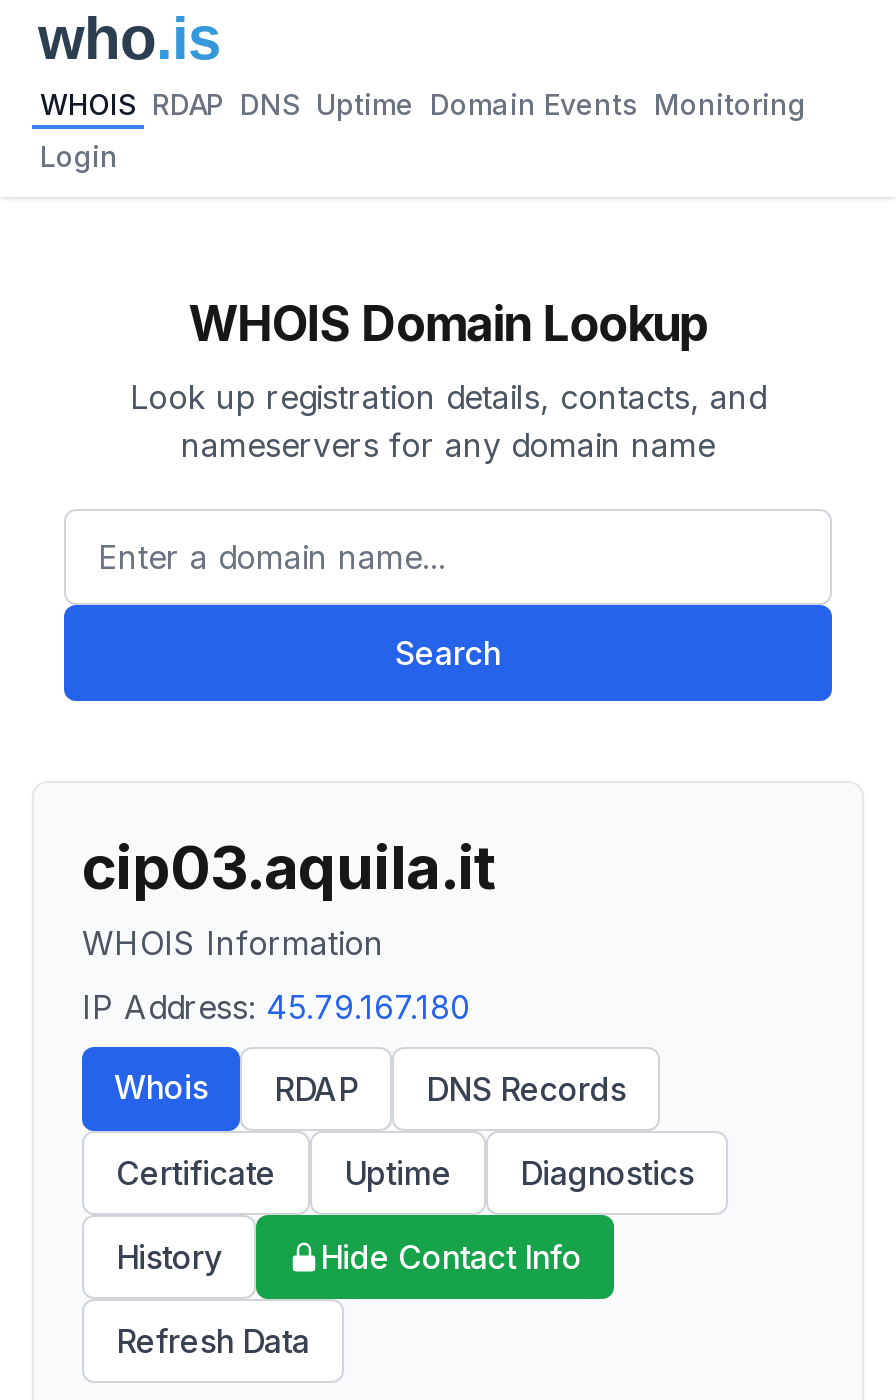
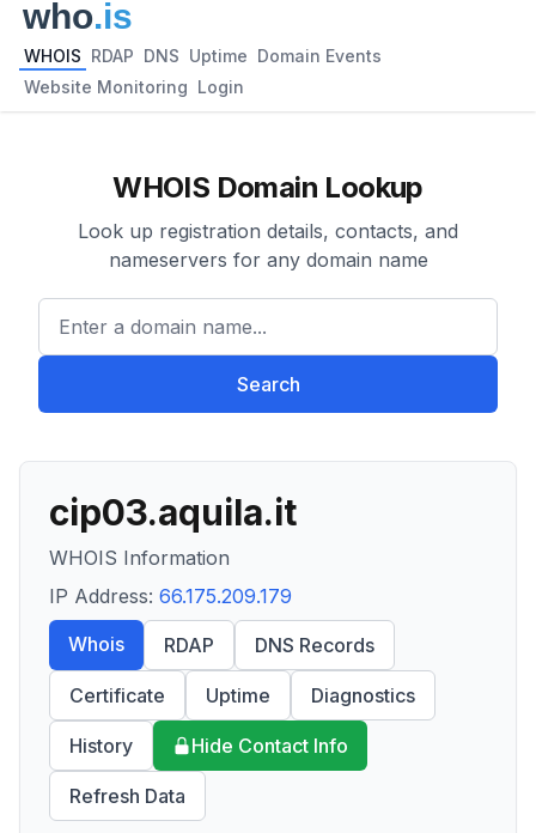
- WHOIS RDAP DNS Uptime Domain Events Monitoring
+ WHOIS RDAP DNS Uptime Domain Events

- Login
+ Website Monitoring Login

- IP Address: 45.79.167.180
+ IP Address: 66.175.209.179
